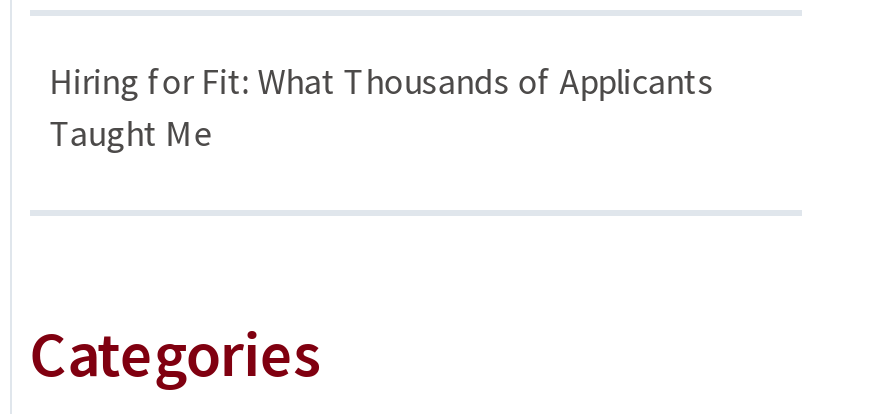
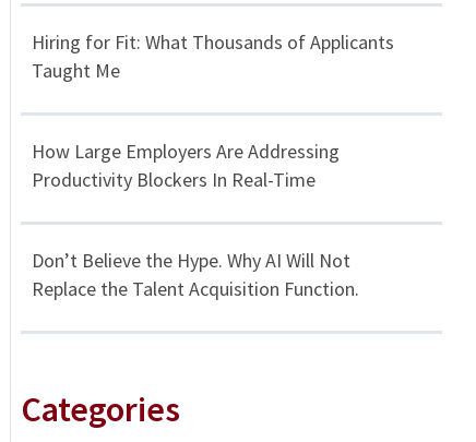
+ How Large Employers Are Addressing
+ Productivity Blockers In Real-Time
+ Don’t Believe the Hype. Why AI Will Not
+ Replace the Talent Acquisition Function.
